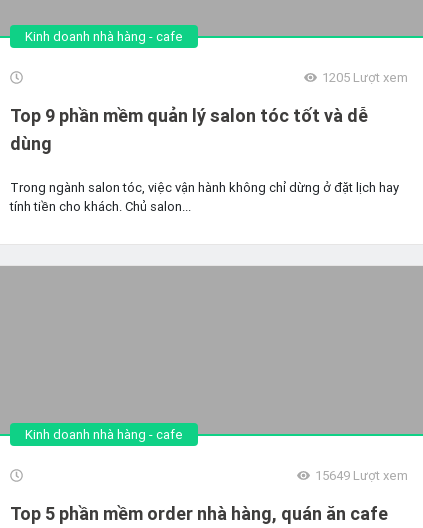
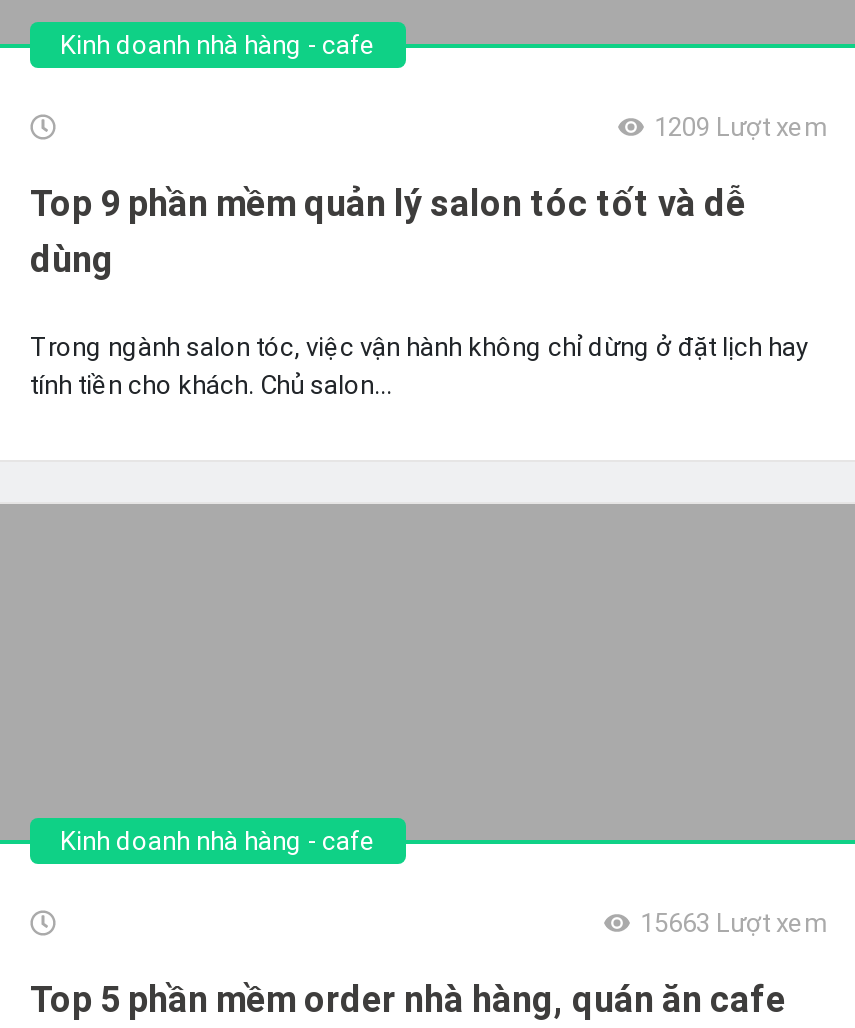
- 1205 Lượt xem
+ 1209 Lượt xem

- 15649 Lượt xem
+ 15663 Lượt xem
